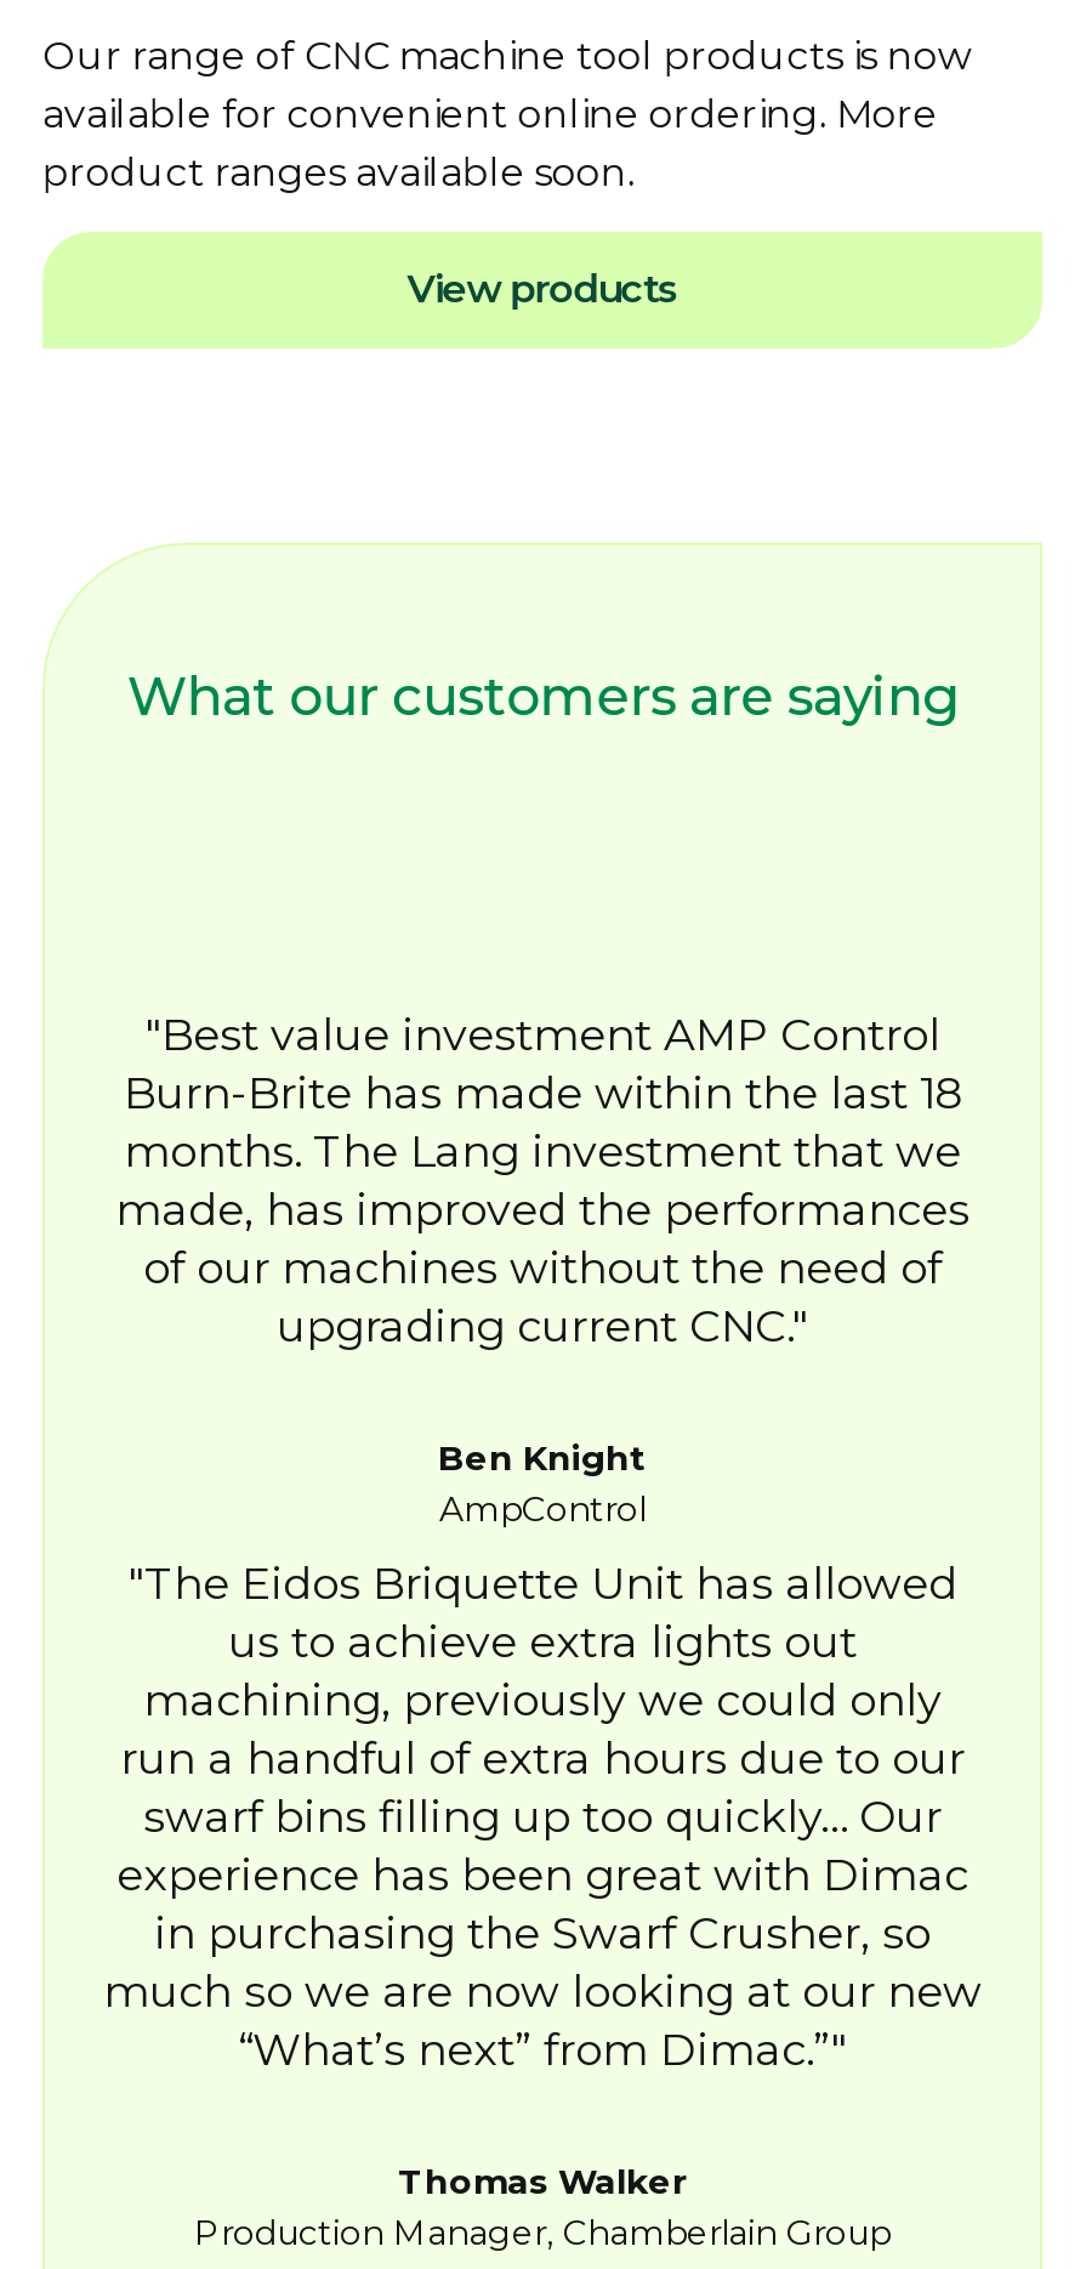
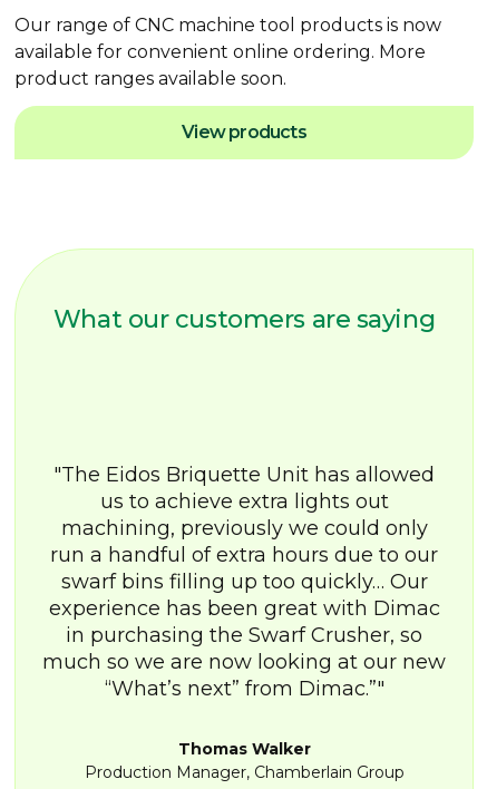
- Best value investment AMP Control
- Burn-Brite has made within the last 18
- months. The Lang investment that we
- made, has improved the performances
- of our machines without the need of
- upgrading current CNC.
- Ben Knight
- AmpControl
